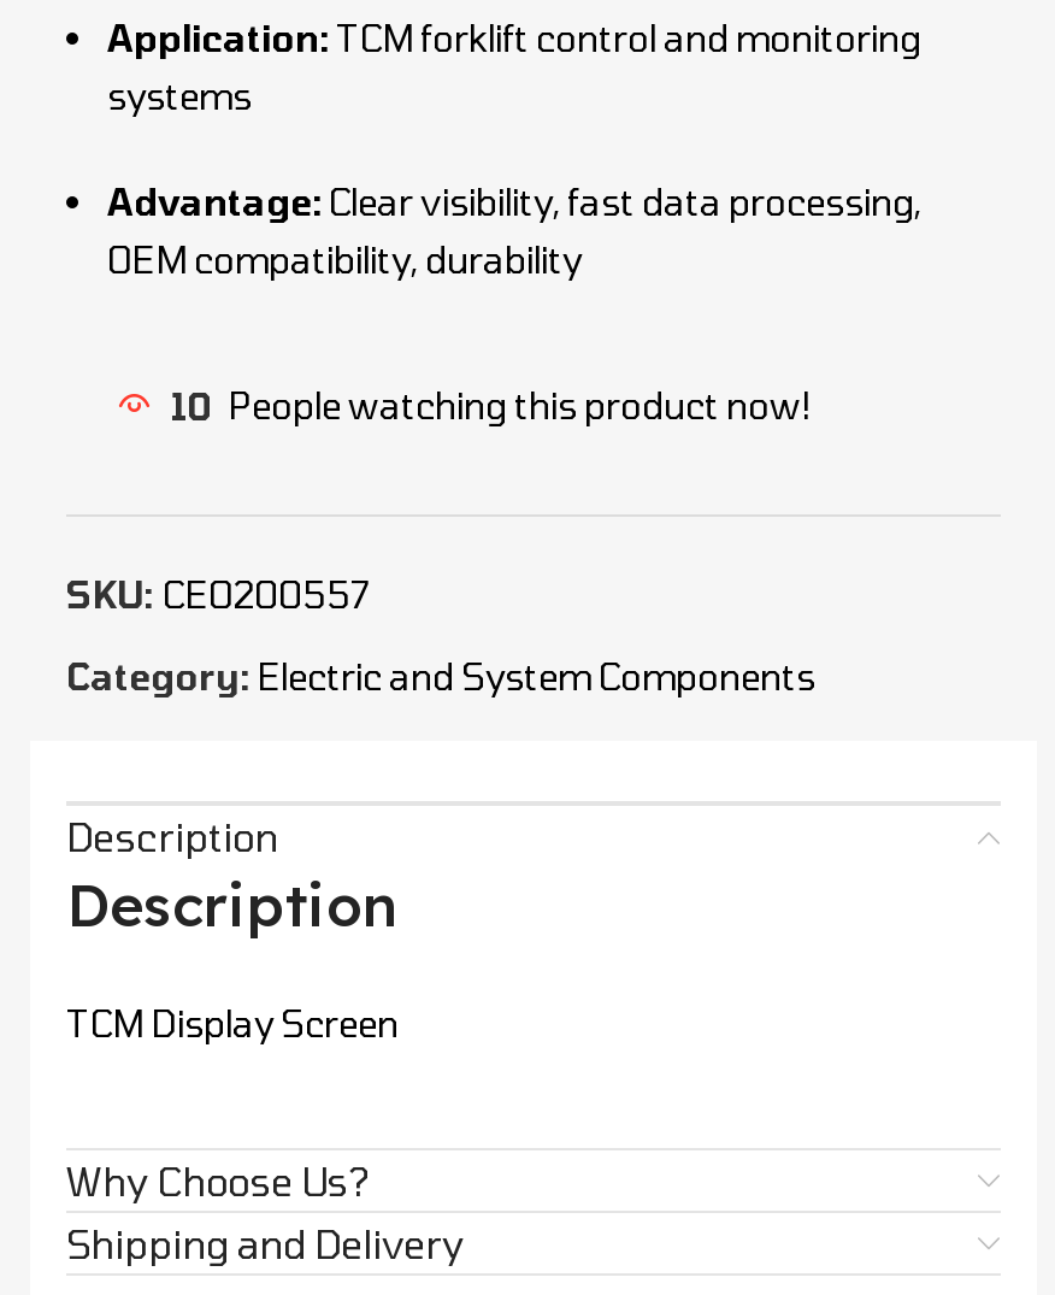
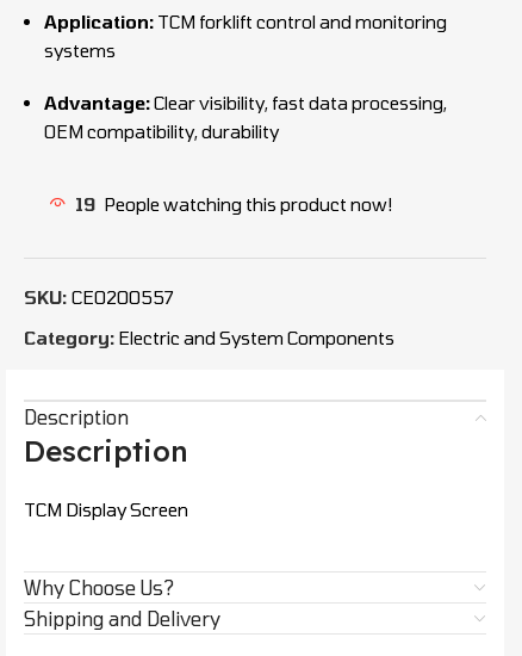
- 10 People watching this product now!
+ 19 People watching this product now!
